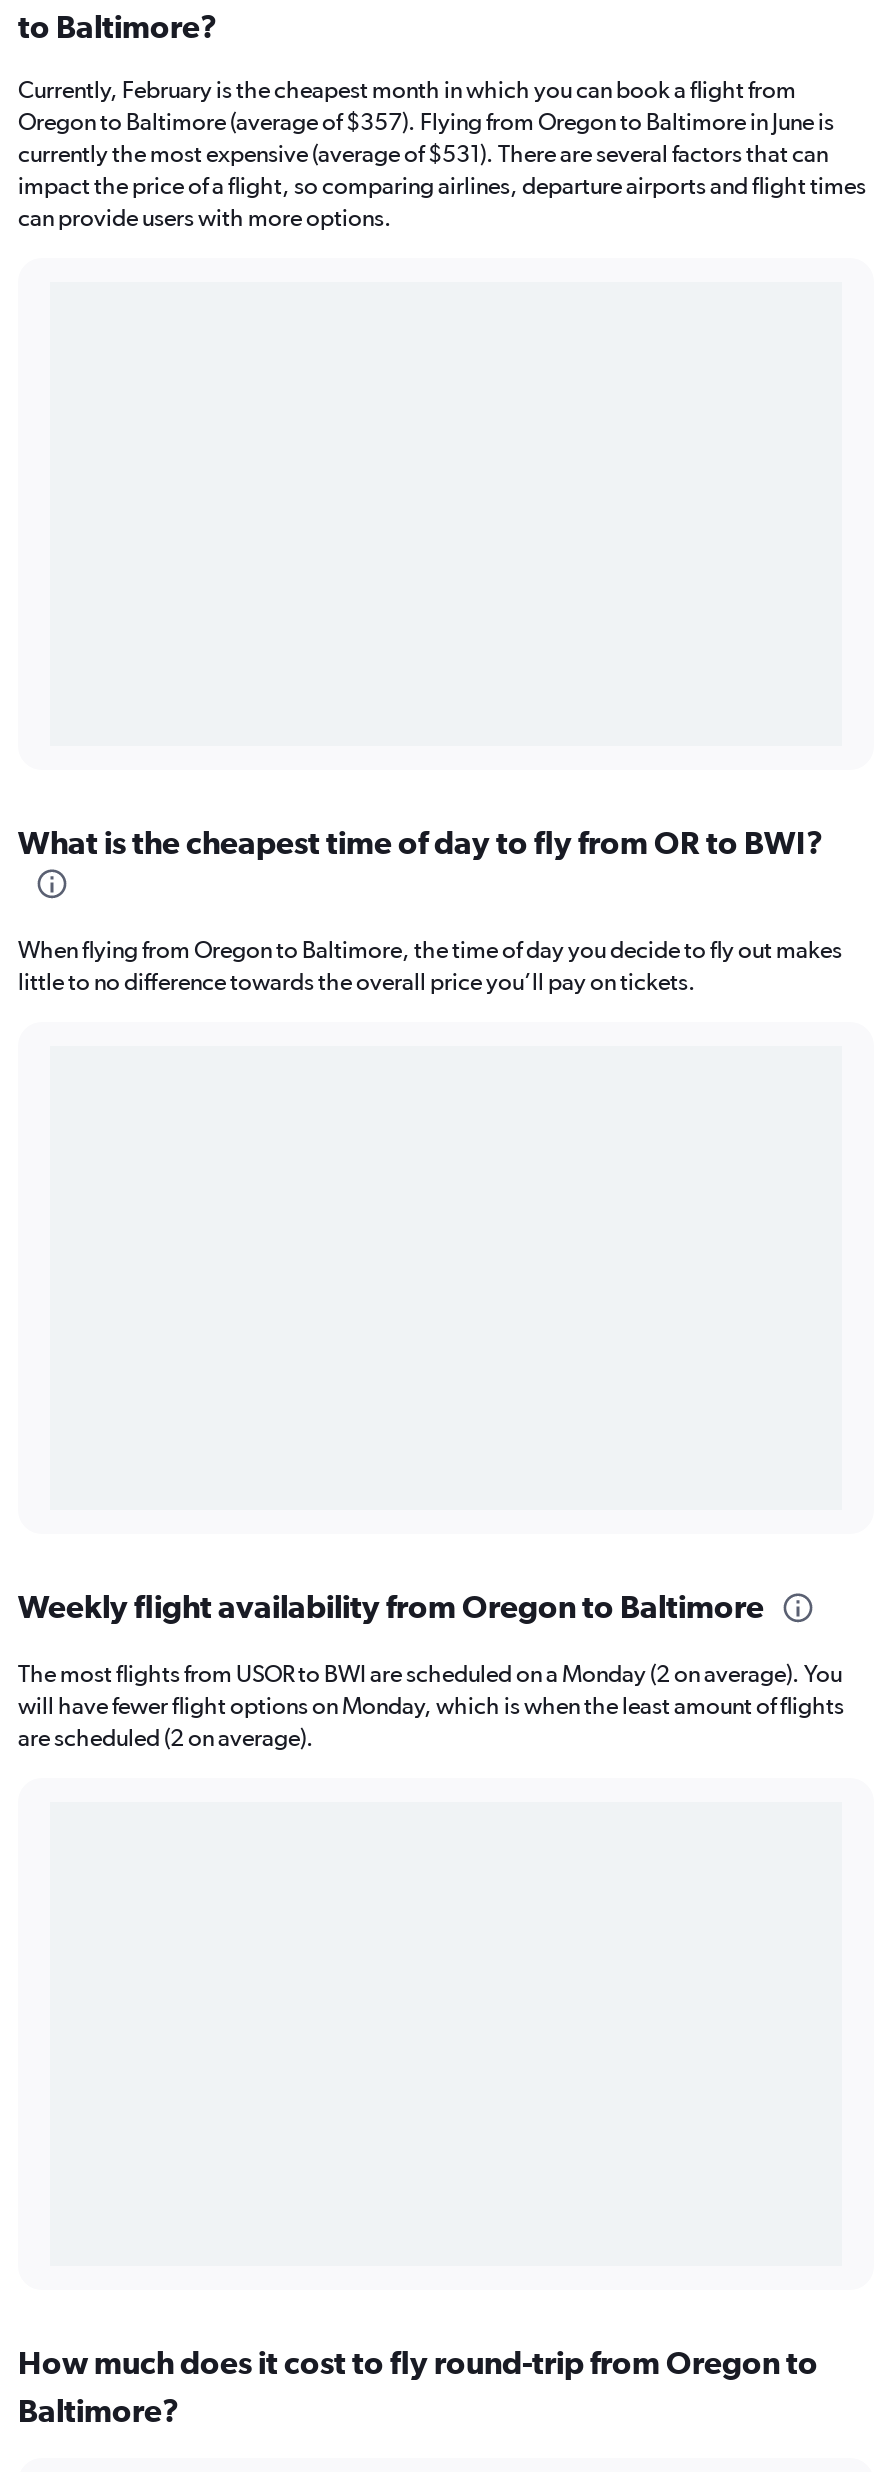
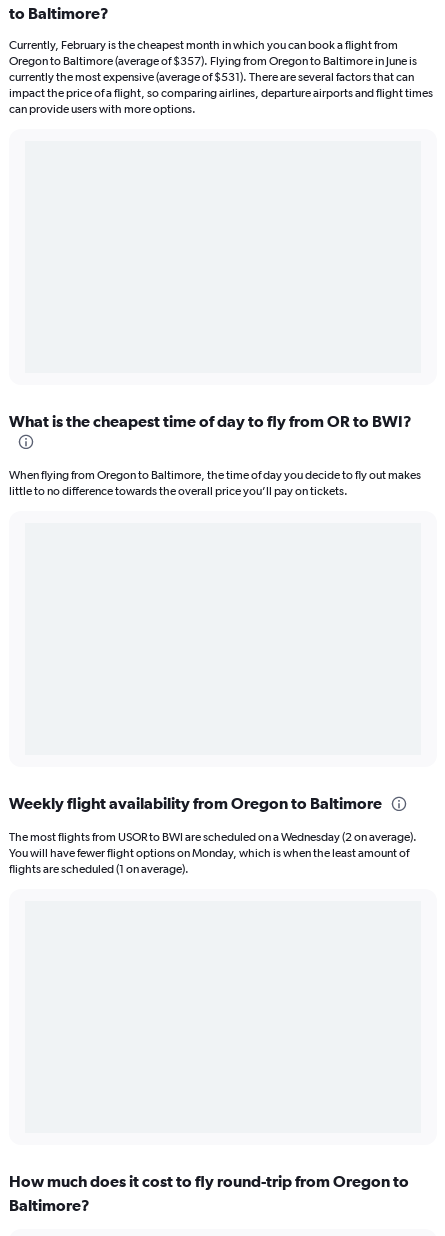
- The most flights from USOR to BWI are scheduled on a Monday (2 on average). You
- will have fewer flight options on Monday, which is when the least amount of flights
- are scheduled (2 on average).
+ The most flights from USOR to BWI are scheduled on a Wednesday (2 on average).
+ You will have fewer flight options on Monday, which is when the least amount of
+ flights are scheduled (1 on average).
